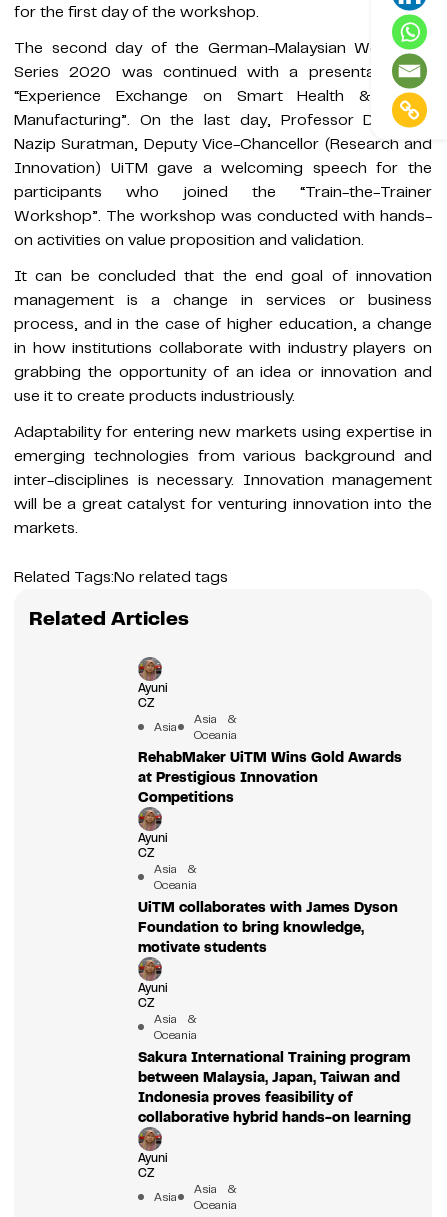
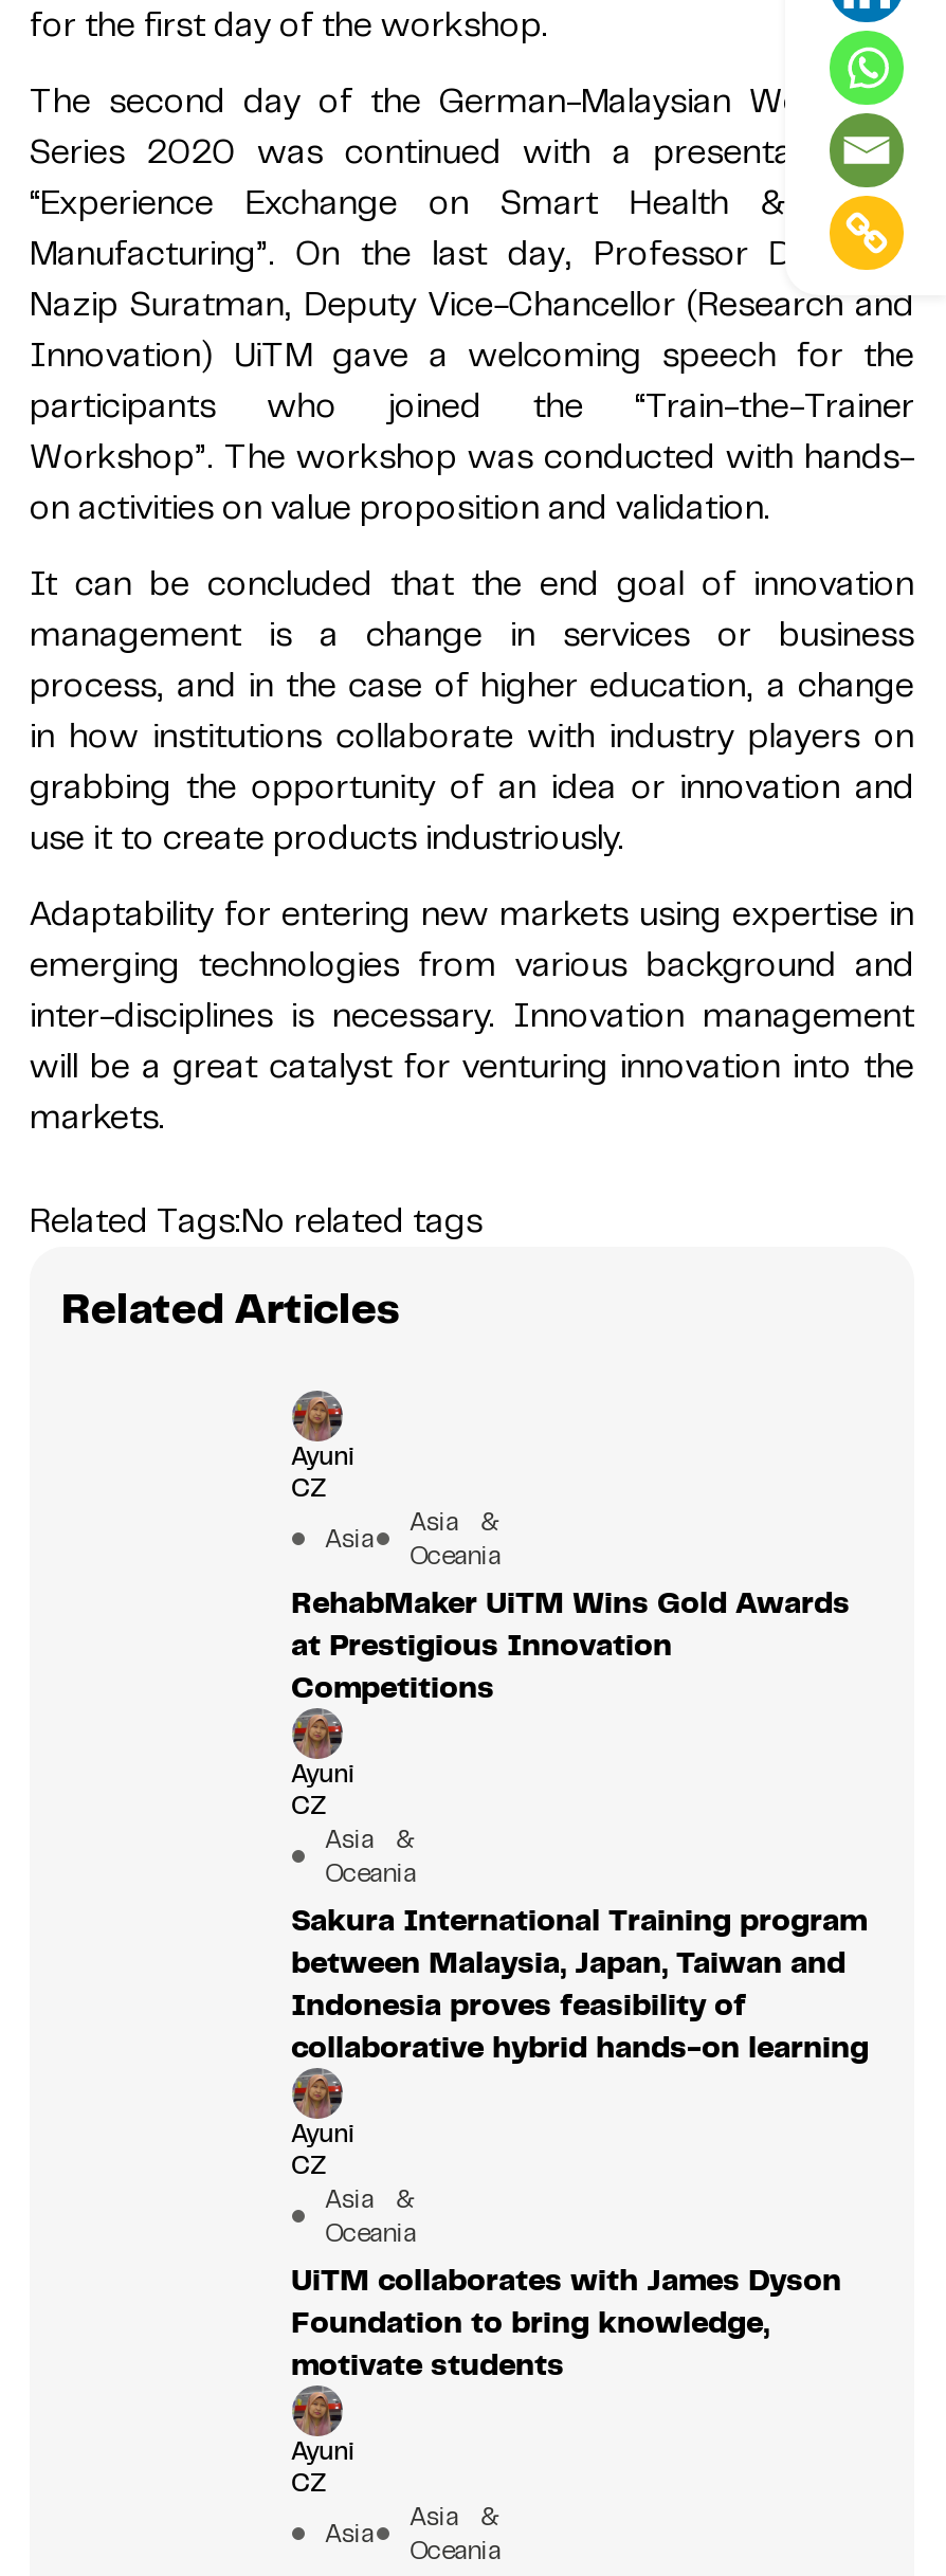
moved down: UiTM collaborates with James Dyson | Foundation to bring knowledge, | motivate students

moved down: Ayuni | CZ | Asia & | Oceania

moved up: Sakura International Training program | between Malaysia, Japan, Taiwan and | Indonesia proves feasibility of | collaborative hybrid hands-on learning
